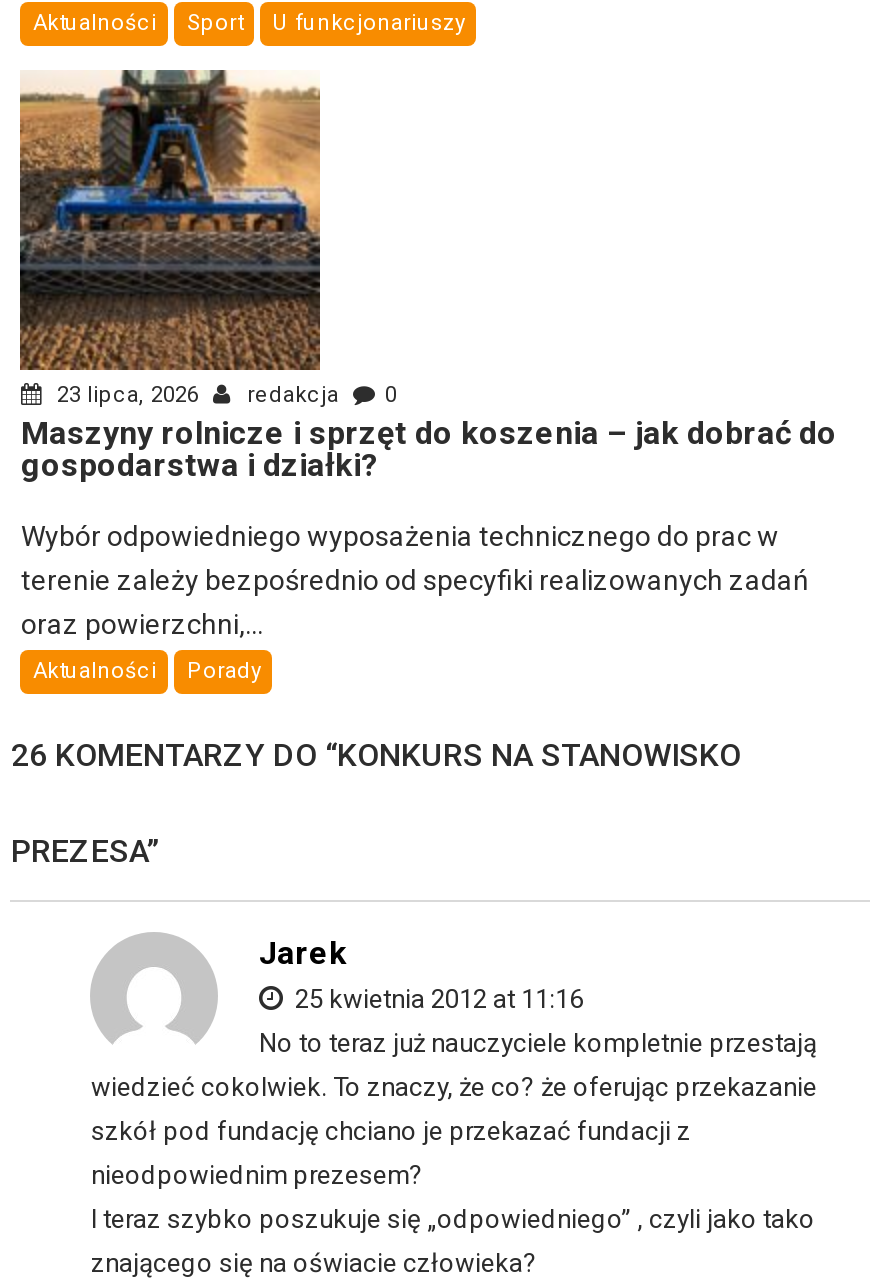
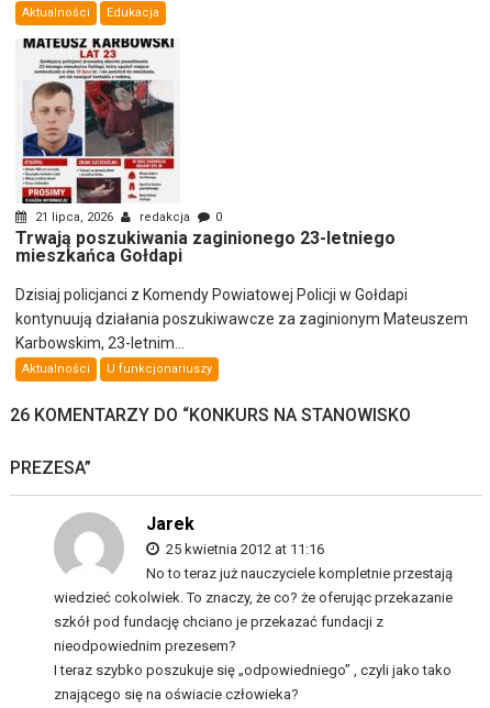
- Sport
+ Edukacja

moved down: U funkcjonariuszy

- [image]
- 23 lipca, 2026 redakcja 0
+ [image]
+ 21 lipca, 2026 redakcja 0

- Maszyny rolnicze i sprzęt do koszenia – jak dobrać do
- gospodarstwa i działki?
+ Trwają poszukiwania zaginionego 23-letniego
+ mieszkańca Gołdapi

- Wybór odpowiedniego wyposażenia technicznego do prac w
- terenie zależy bezpośrednio od specyfiki realizowanych zadań
- oraz powierzchni,...
+ Dzisiaj policjanci z Komendy Powiatowej Policji w Gołdapi
+ kontynuują działania poszukiwawcze za zaginionym Mateuszem
+ Karbowskim, 23-letnim...

- Porady
